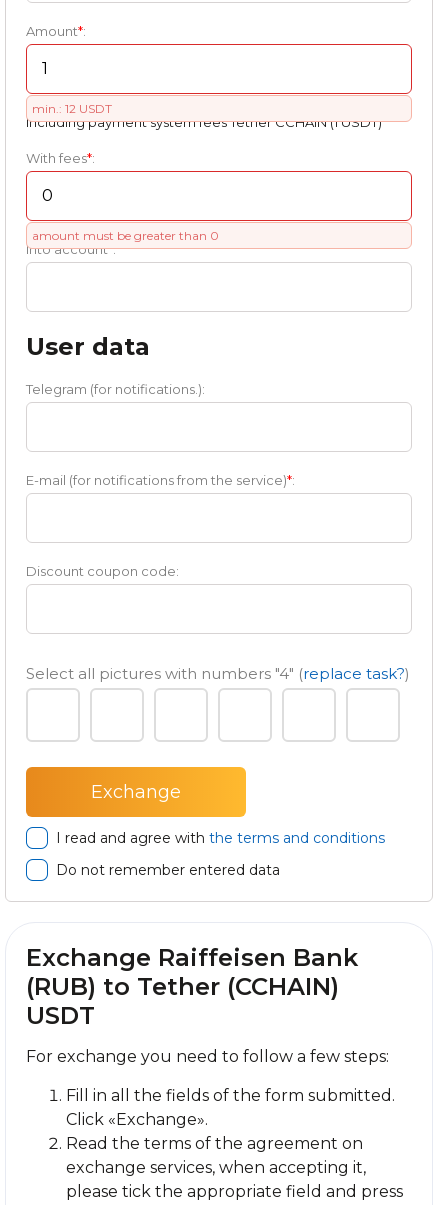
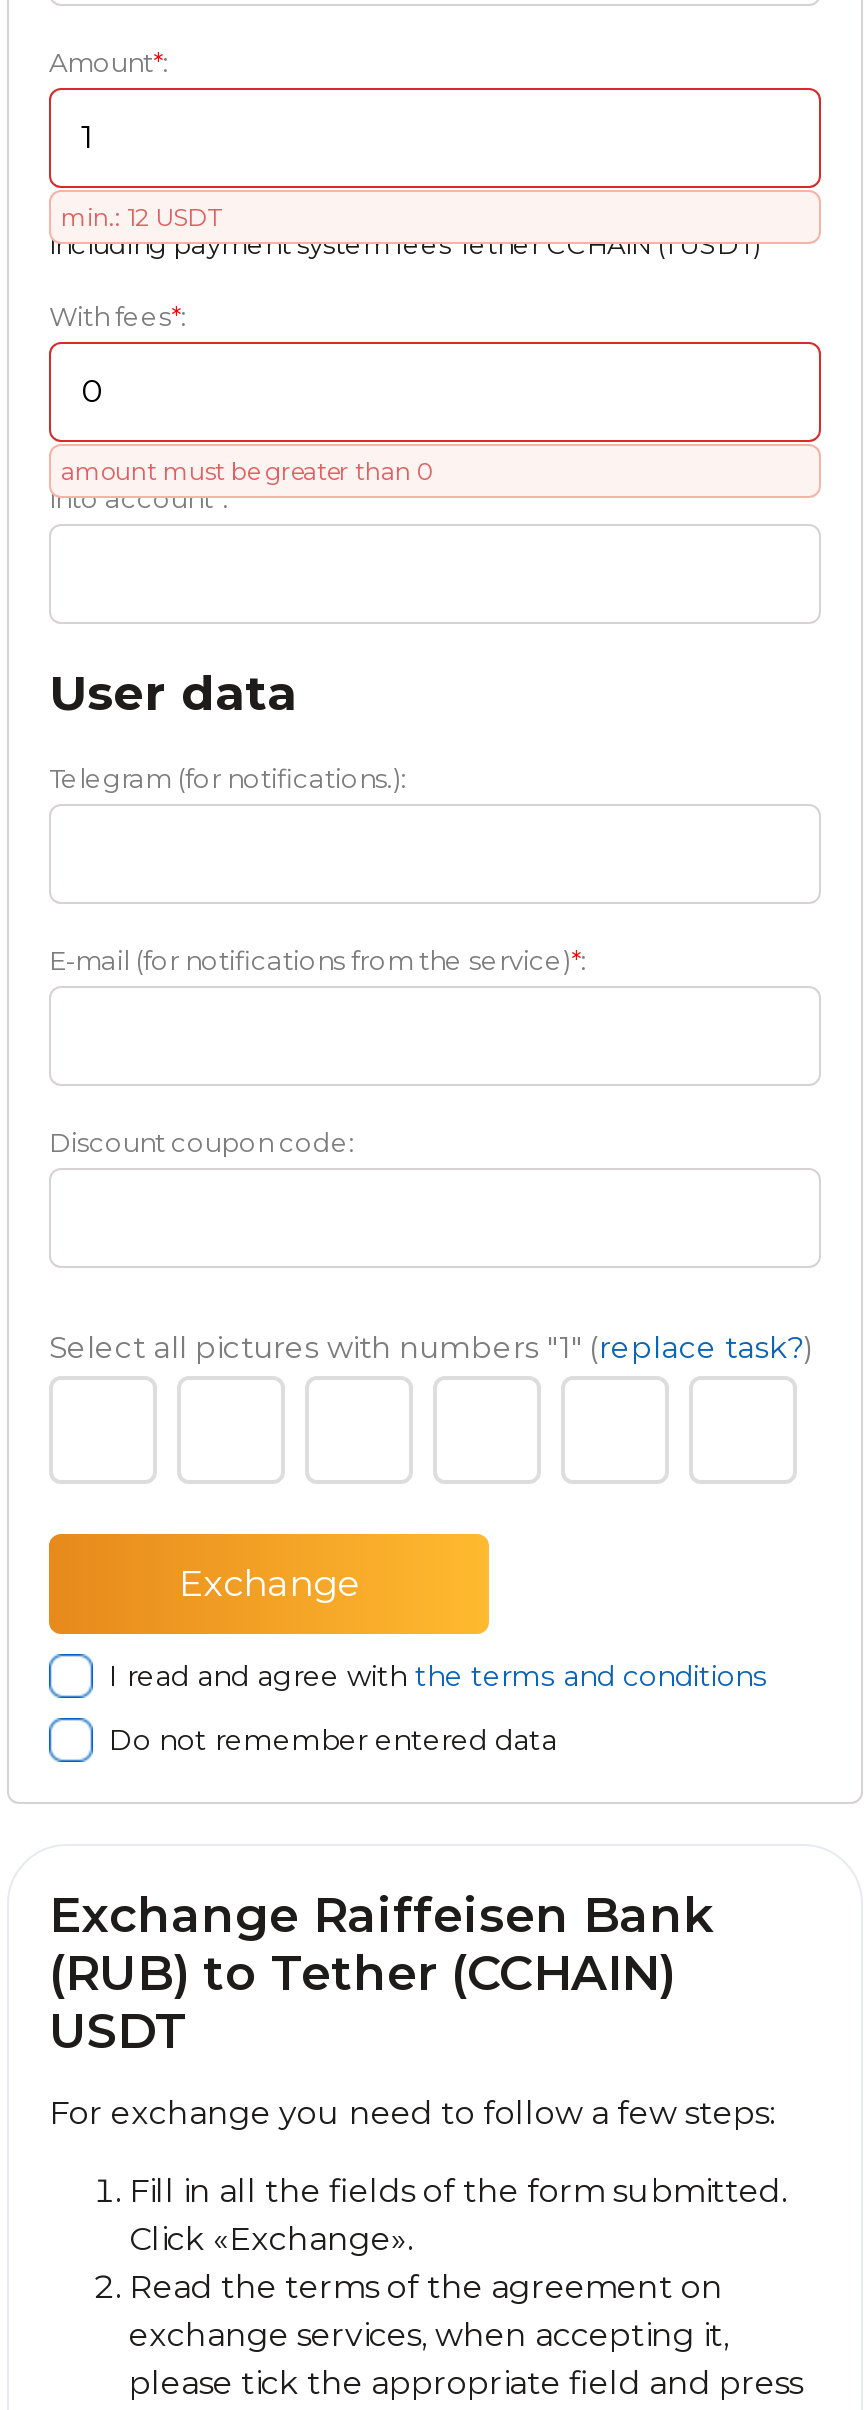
- Select all pictures with numbers "4" (replace task?)
+ Select all pictures with numbers "1" (replace task?)
